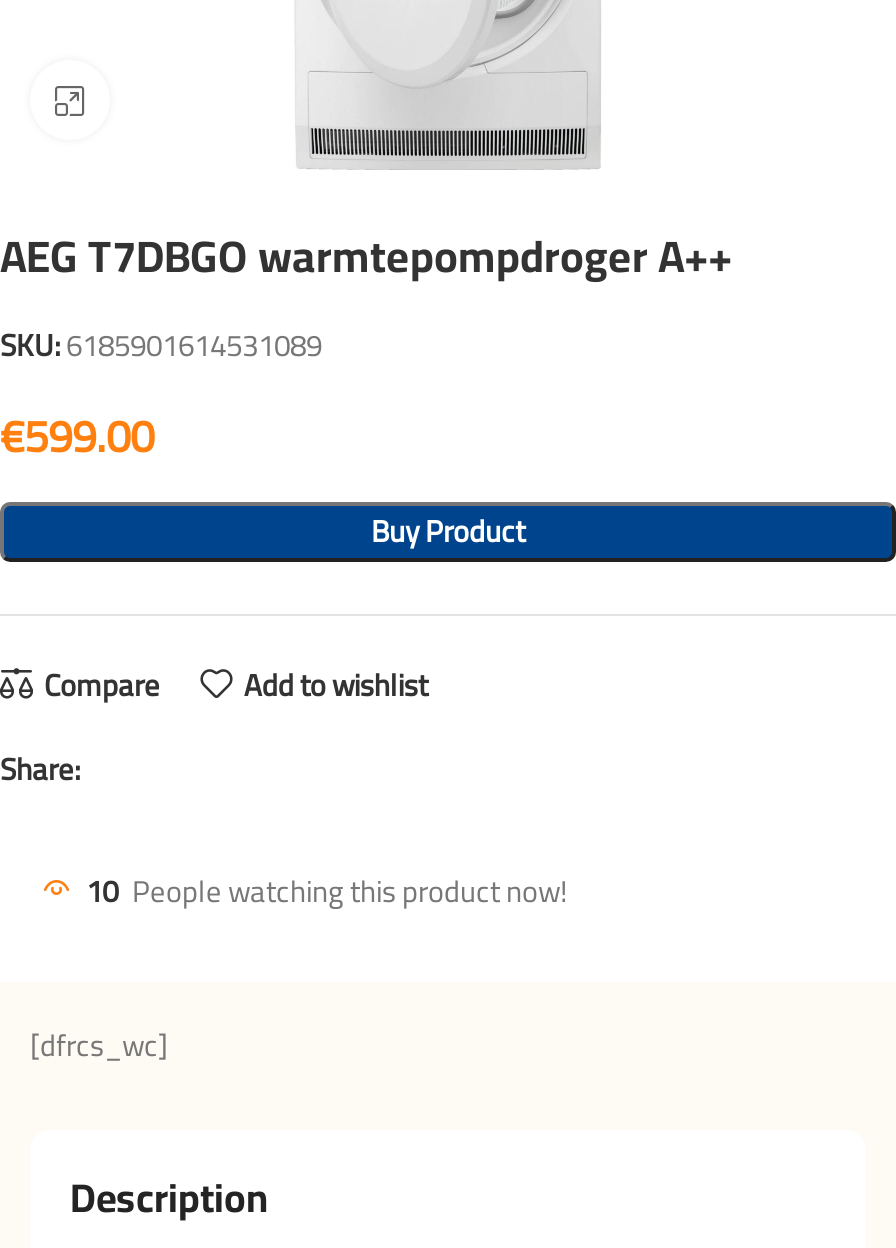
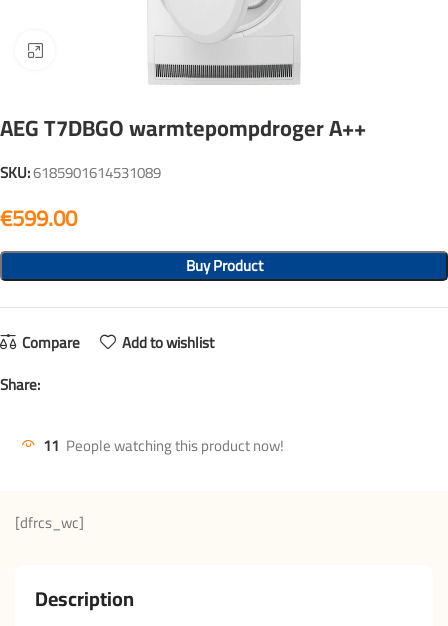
- 10 People watching this product now!
+ 11 People watching this product now!
